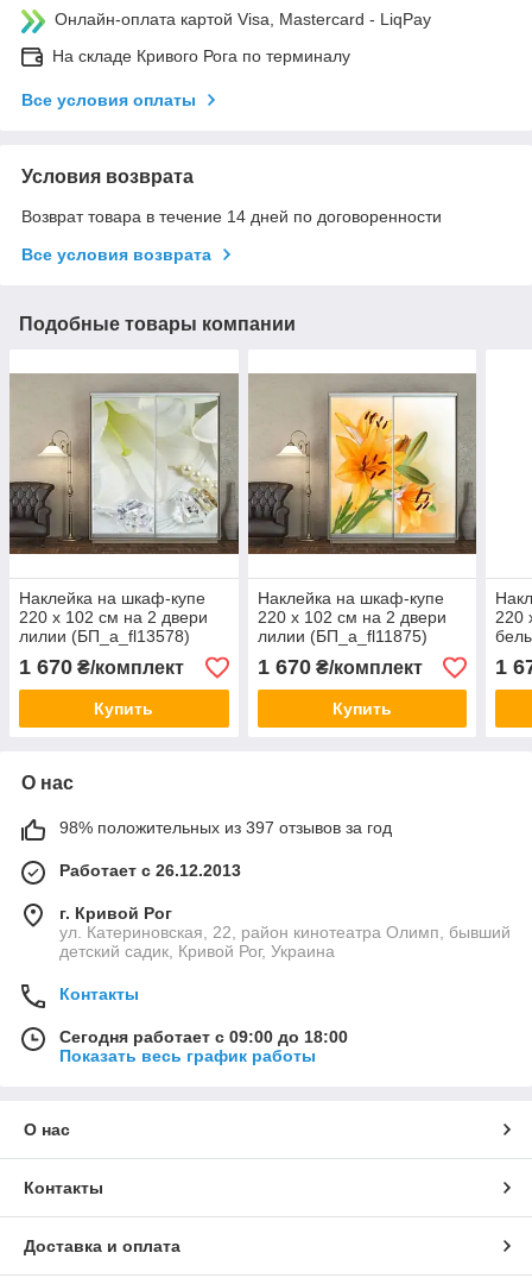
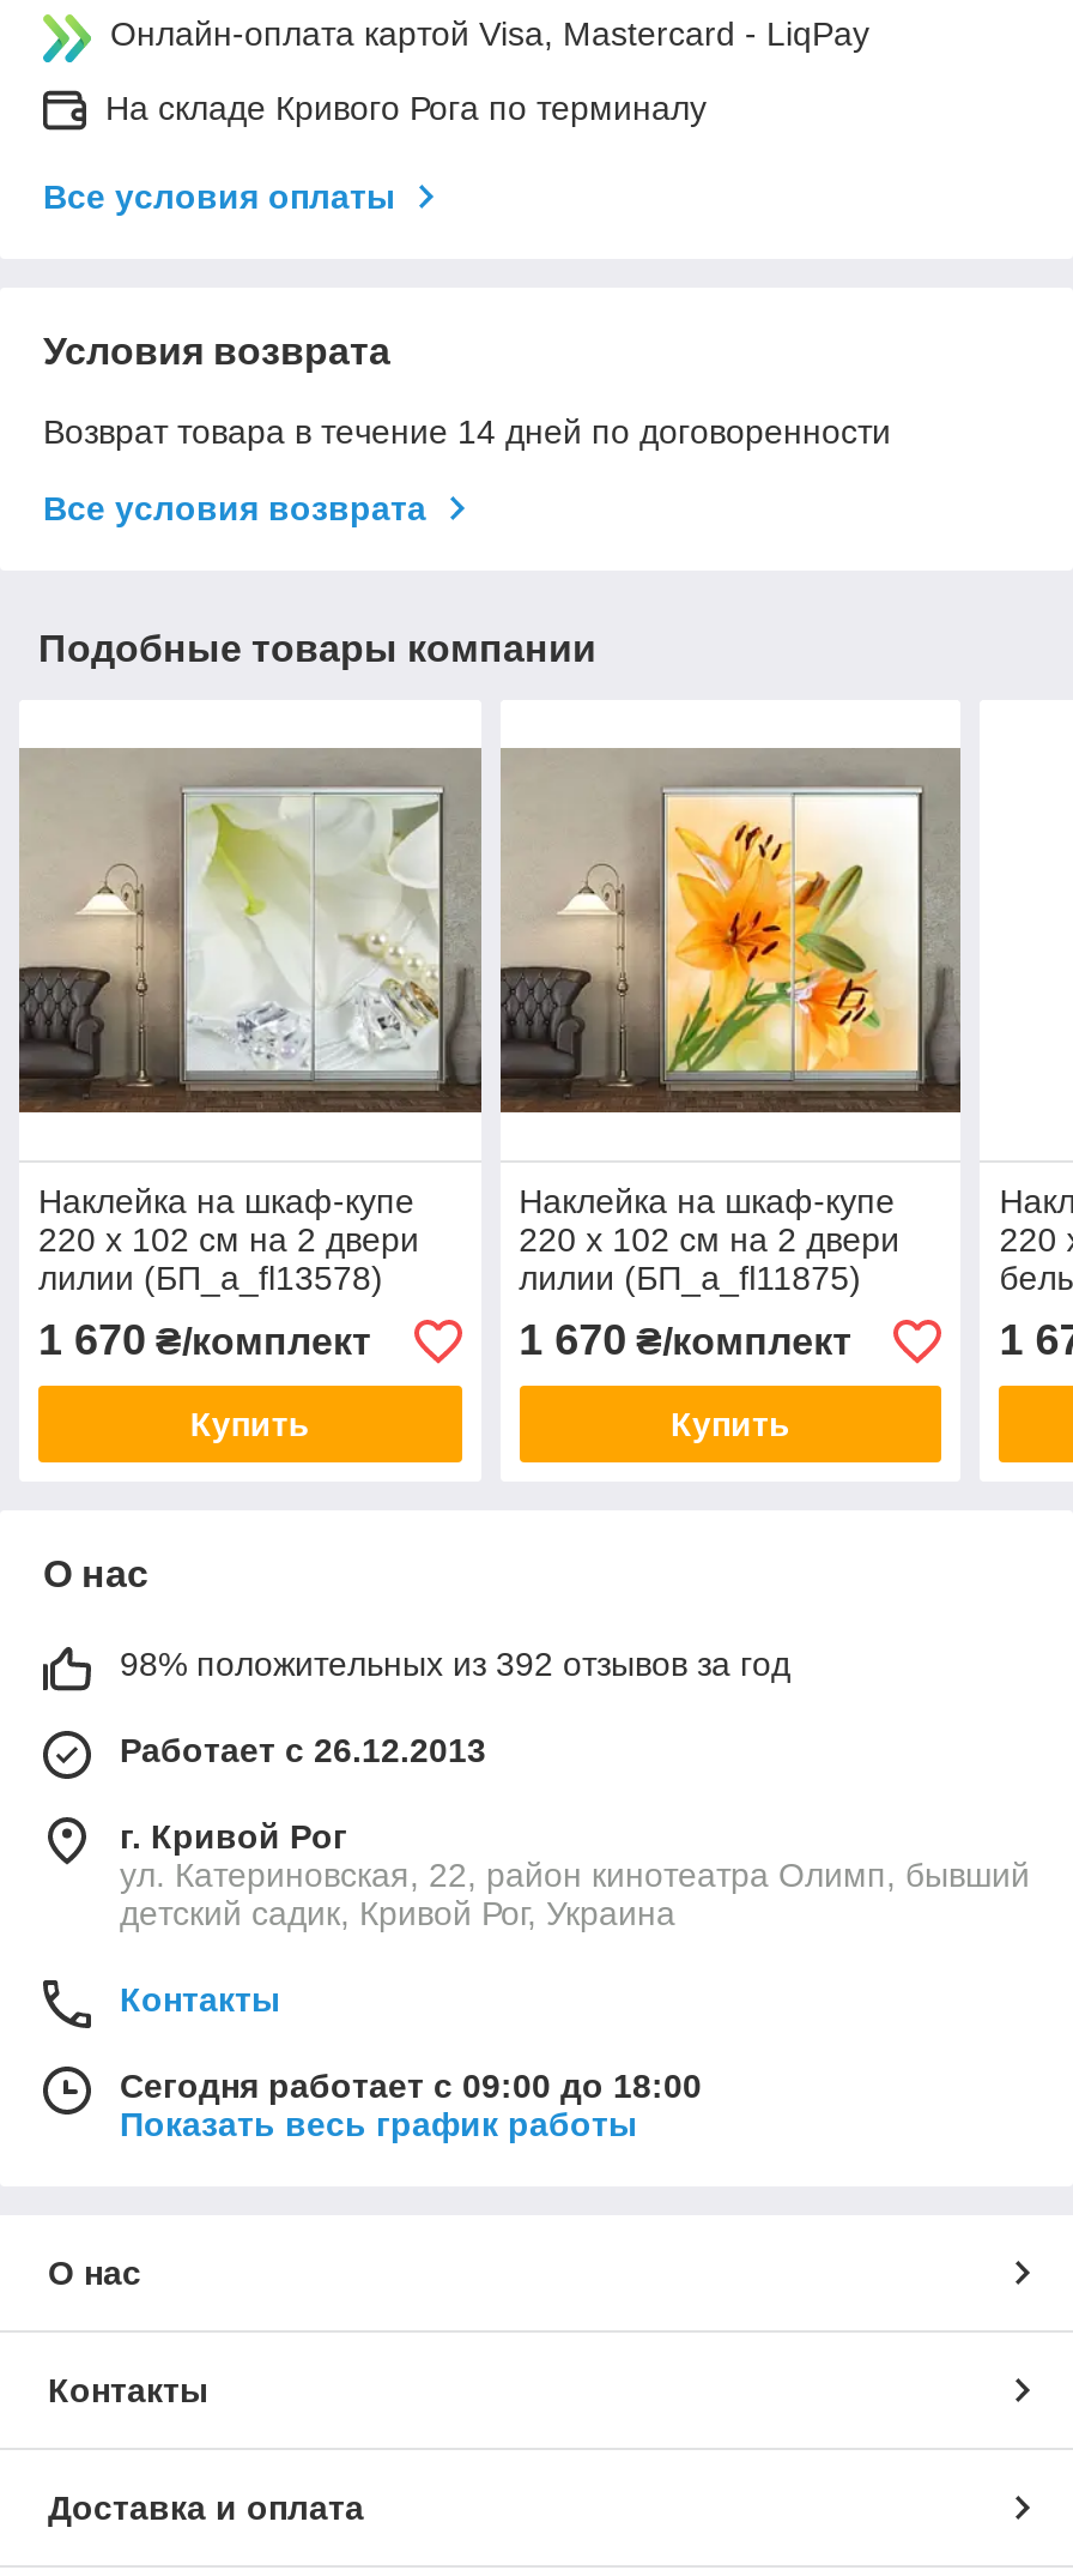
- 98% положительных из 397 отзывов за год
+ 98% положительных из 392 отзывов за год
